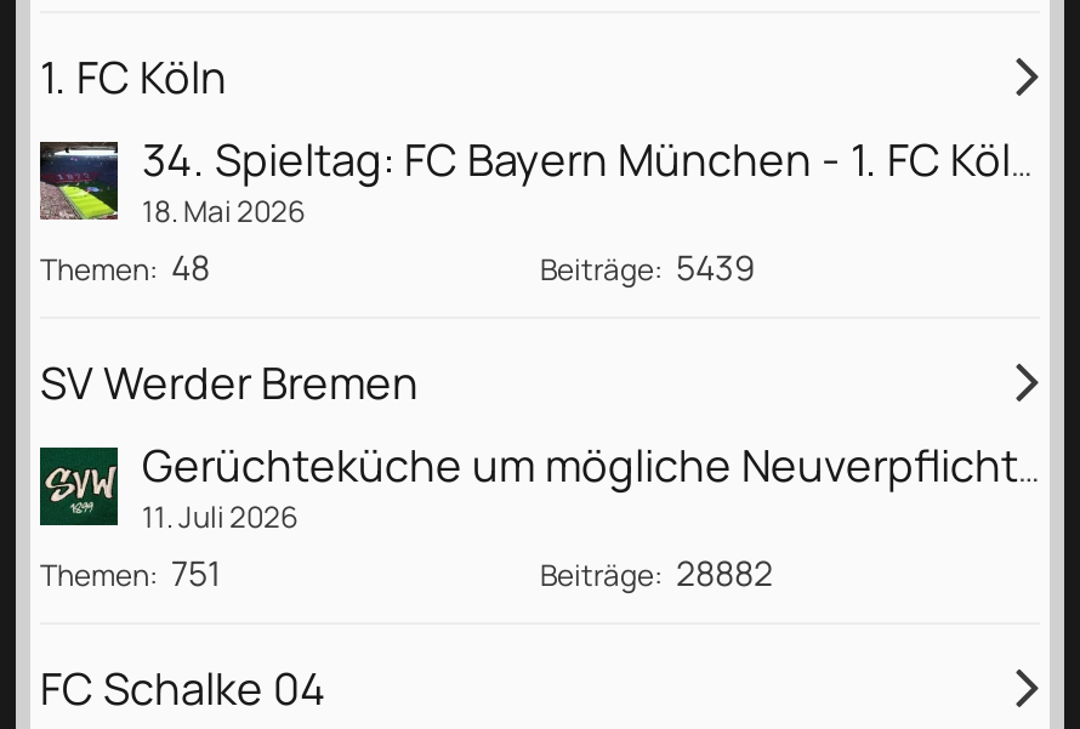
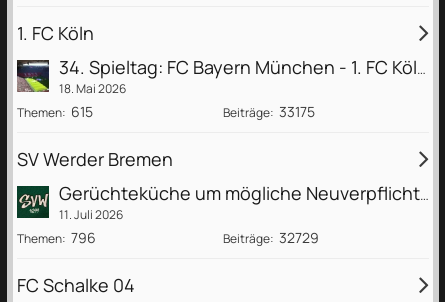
- Themen 48
+ Themen 615

- Beiträge 5439
+ Beiträge 33175

- Themen 751
+ Themen 796

- Beiträge 28882
+ Beiträge 32729
